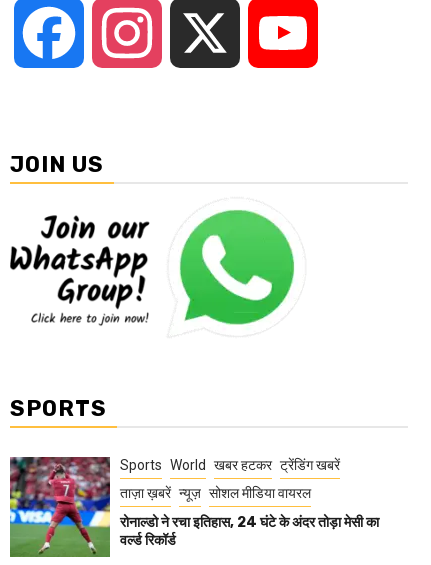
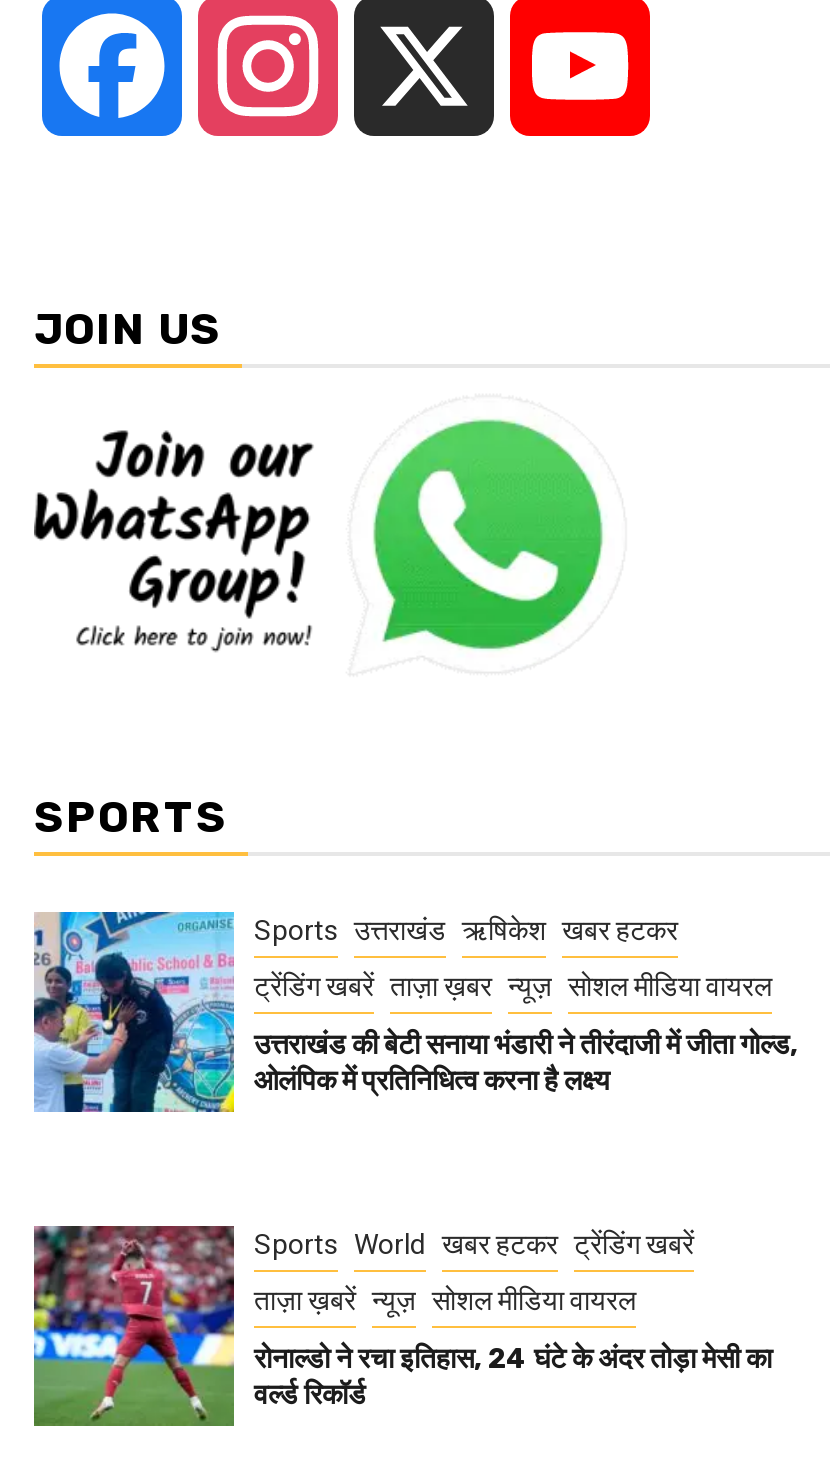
+ [image]
+ Sports उत्तराखंड ऋषिकेश खबर हटकर
+ ट्रेंडिंग खबरें ताज़ा ख़बर न्यूज़ सोशल मीडिया वायरल
+ उत्तराखंड की बेटी सनाया भंडारी ने तीरंदाजी में जीता गोल्ड,
+ ओलंपिक में प्रतिनिधित्व करना है लक्ष्य
